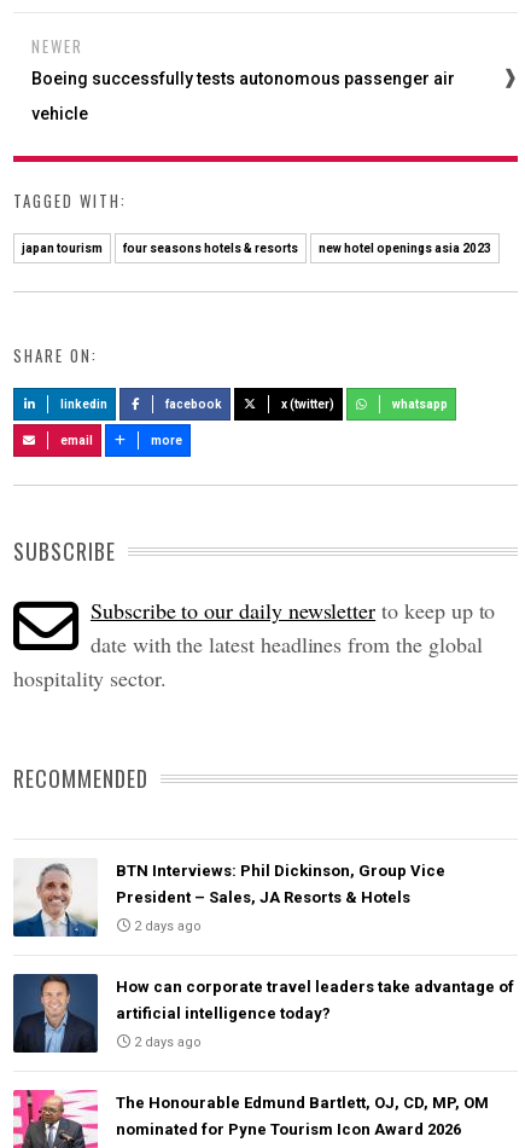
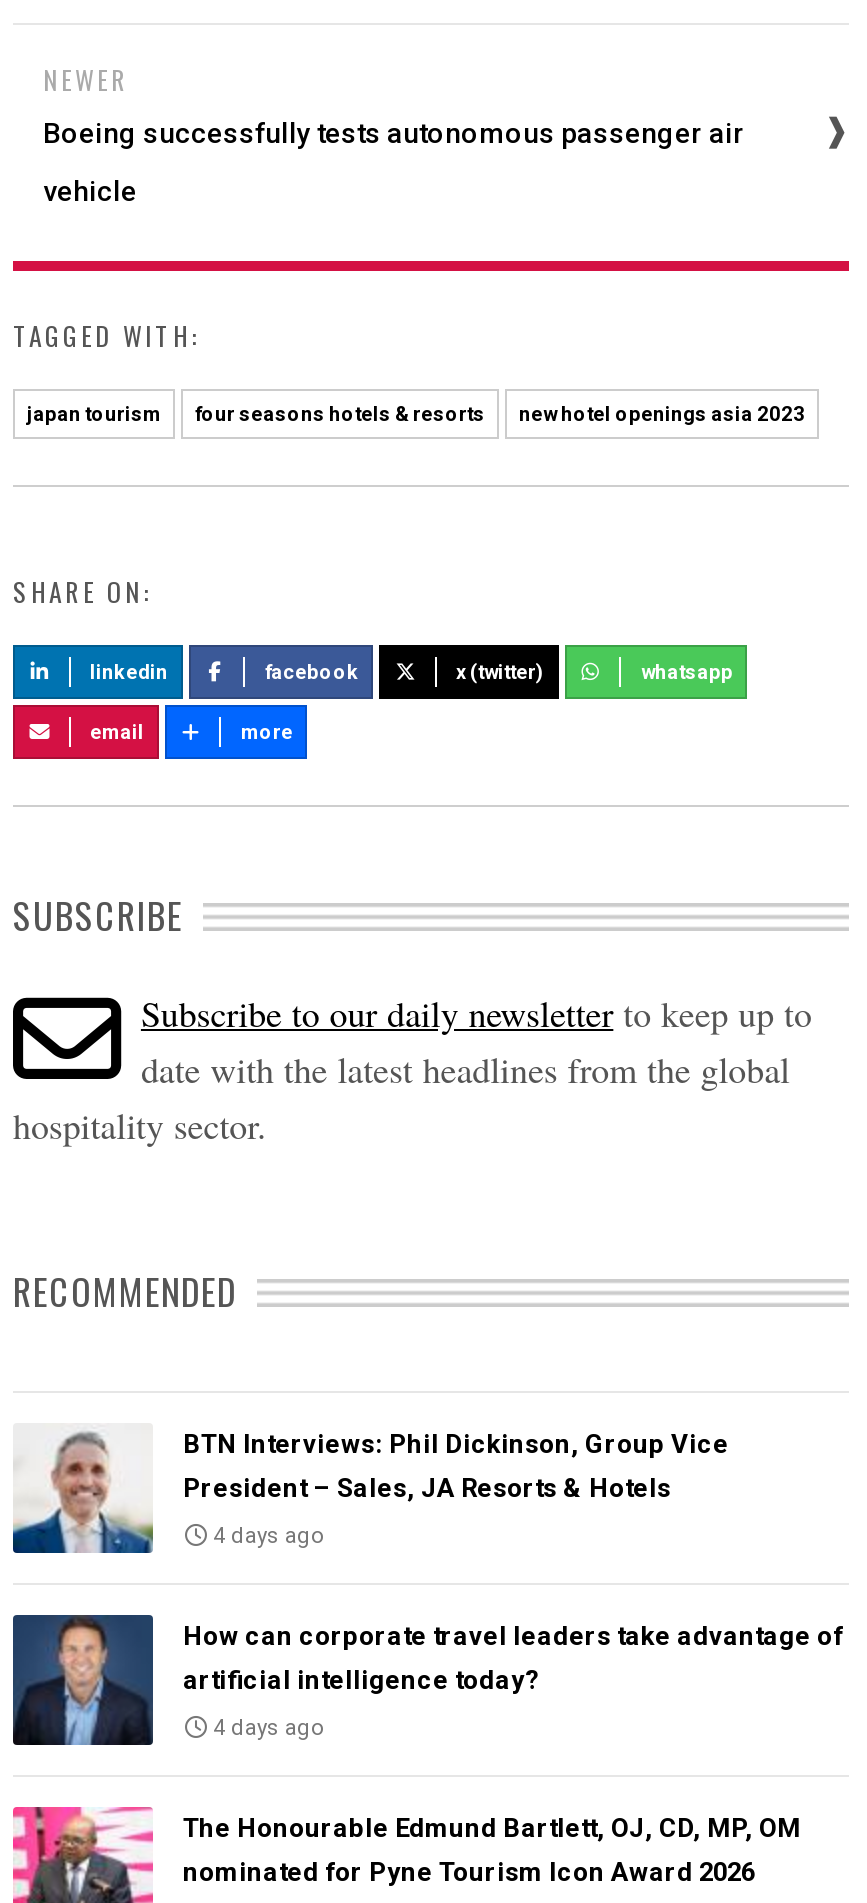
- 2 days ago
+ 4 days ago

- 2 days ago
+ 4 days ago
